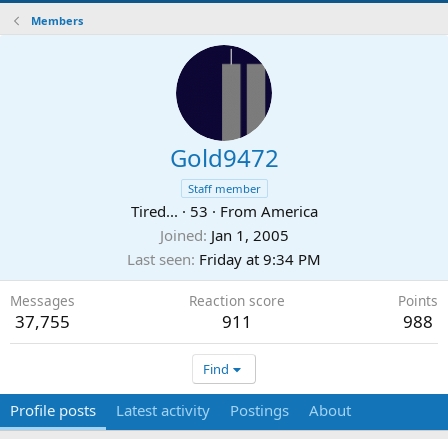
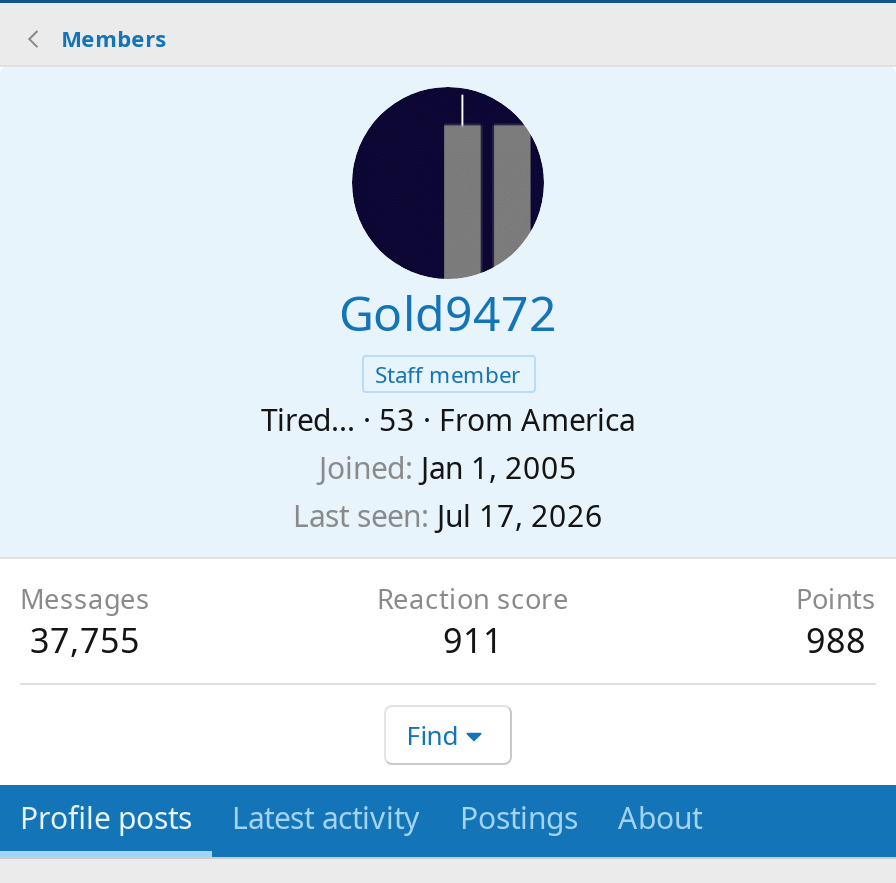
- Last seen Friday at 9:34 PM
+ Last seen Jul 17, 2026
